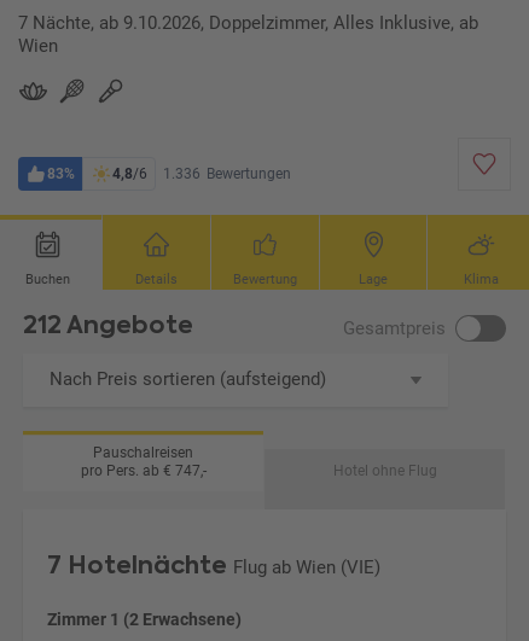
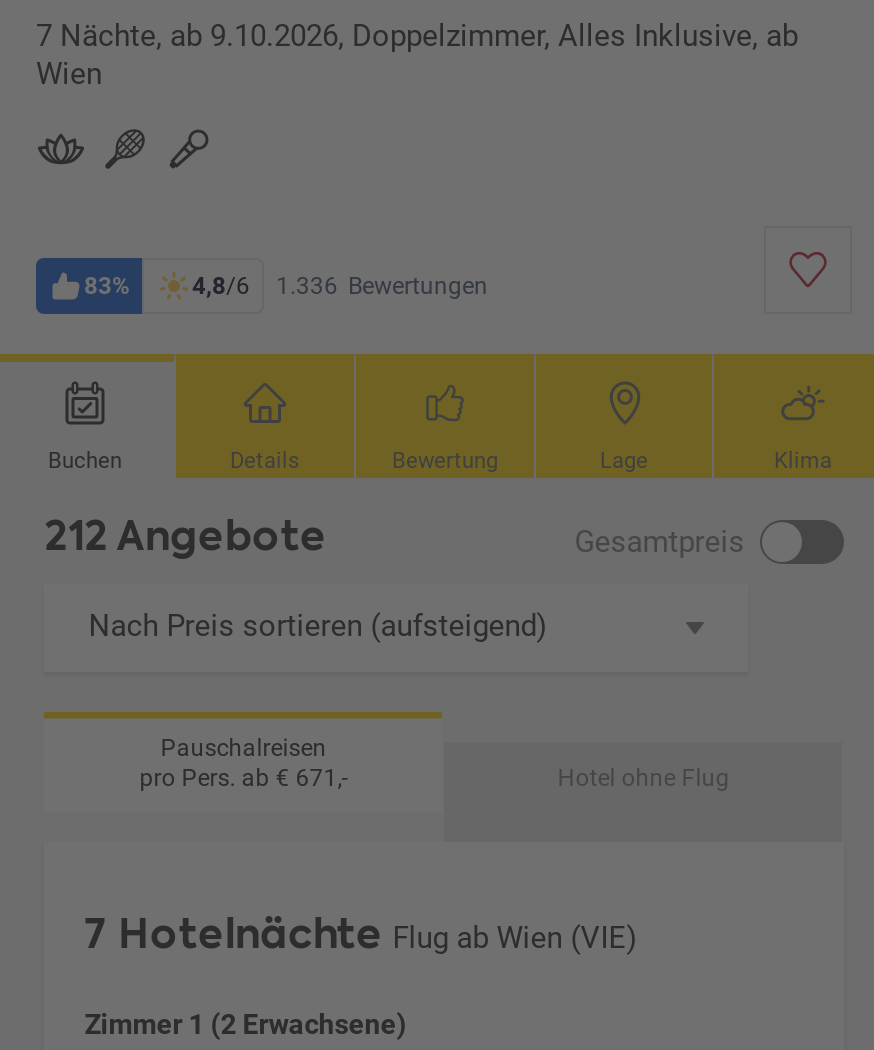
- pro Pers. ab € 747,-
+ pro Pers. ab € 671,-
